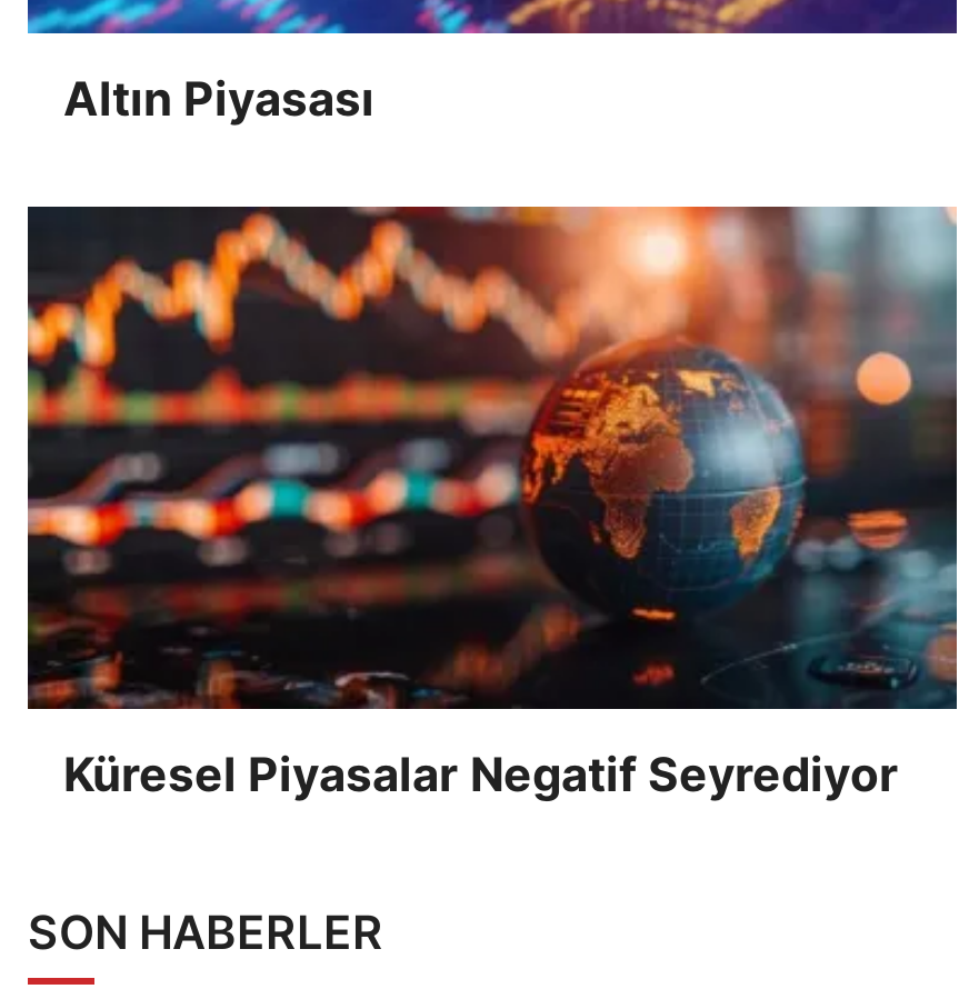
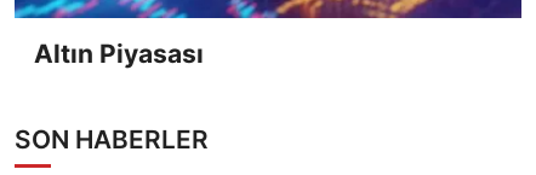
- [image]
- Küresel Piyasalar Negatif Seyrediyor
